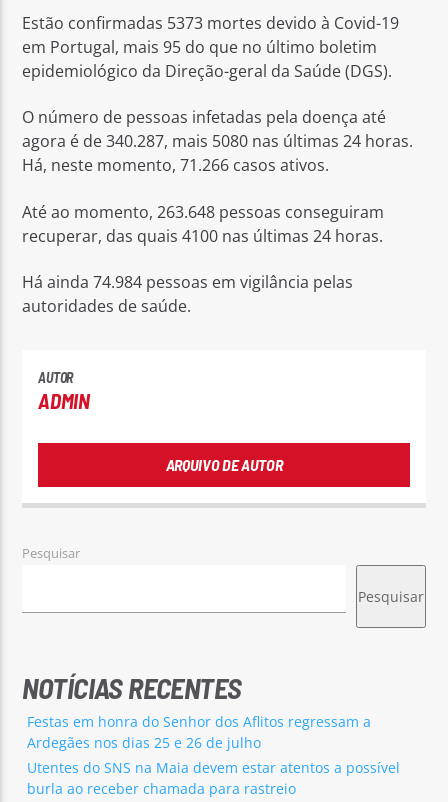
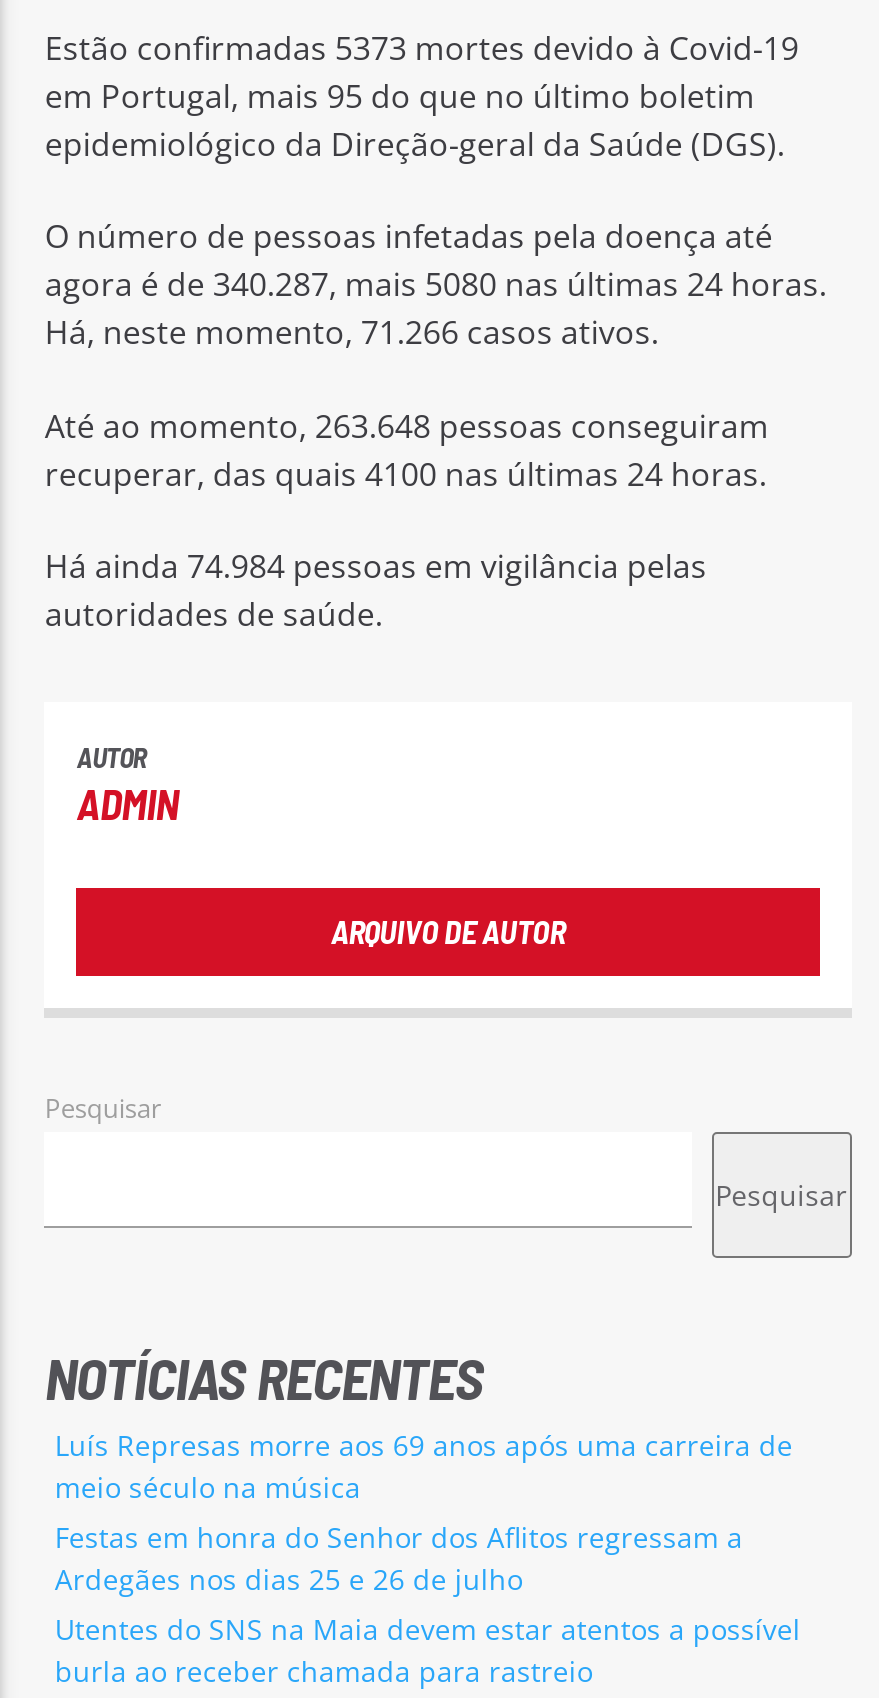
+ Luís Represas morre aos 69 anos após uma carreira de
+ meio século na música
